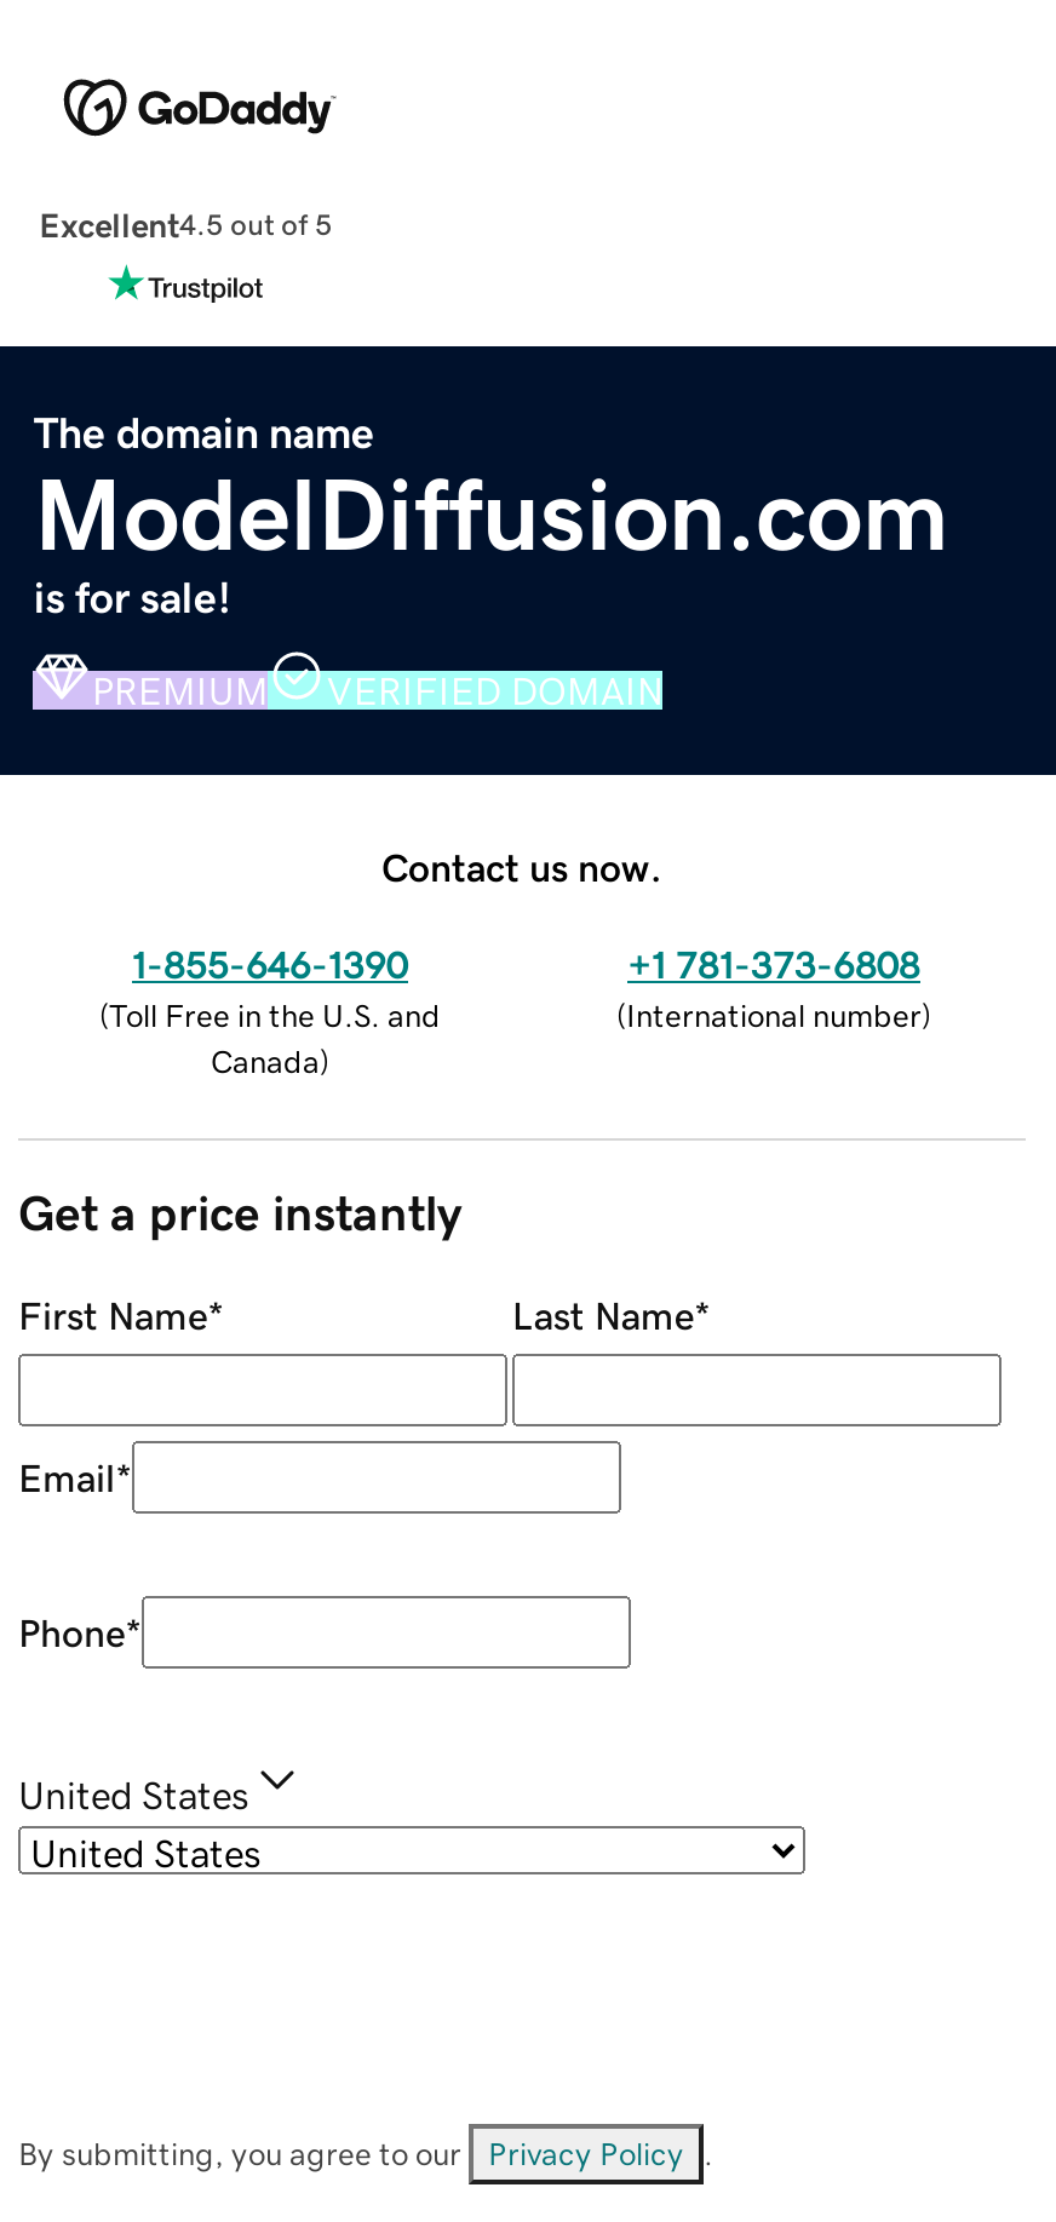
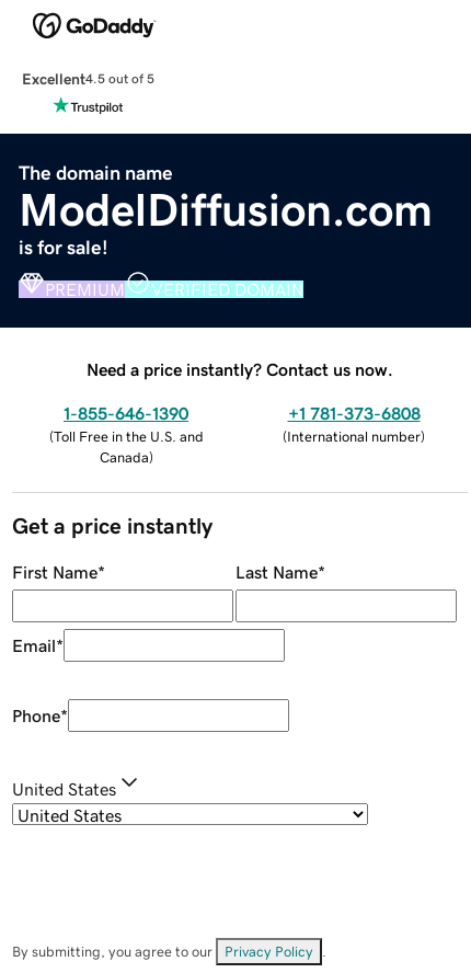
- Contact us now.
+ Need a price instantly? Contact us now.
